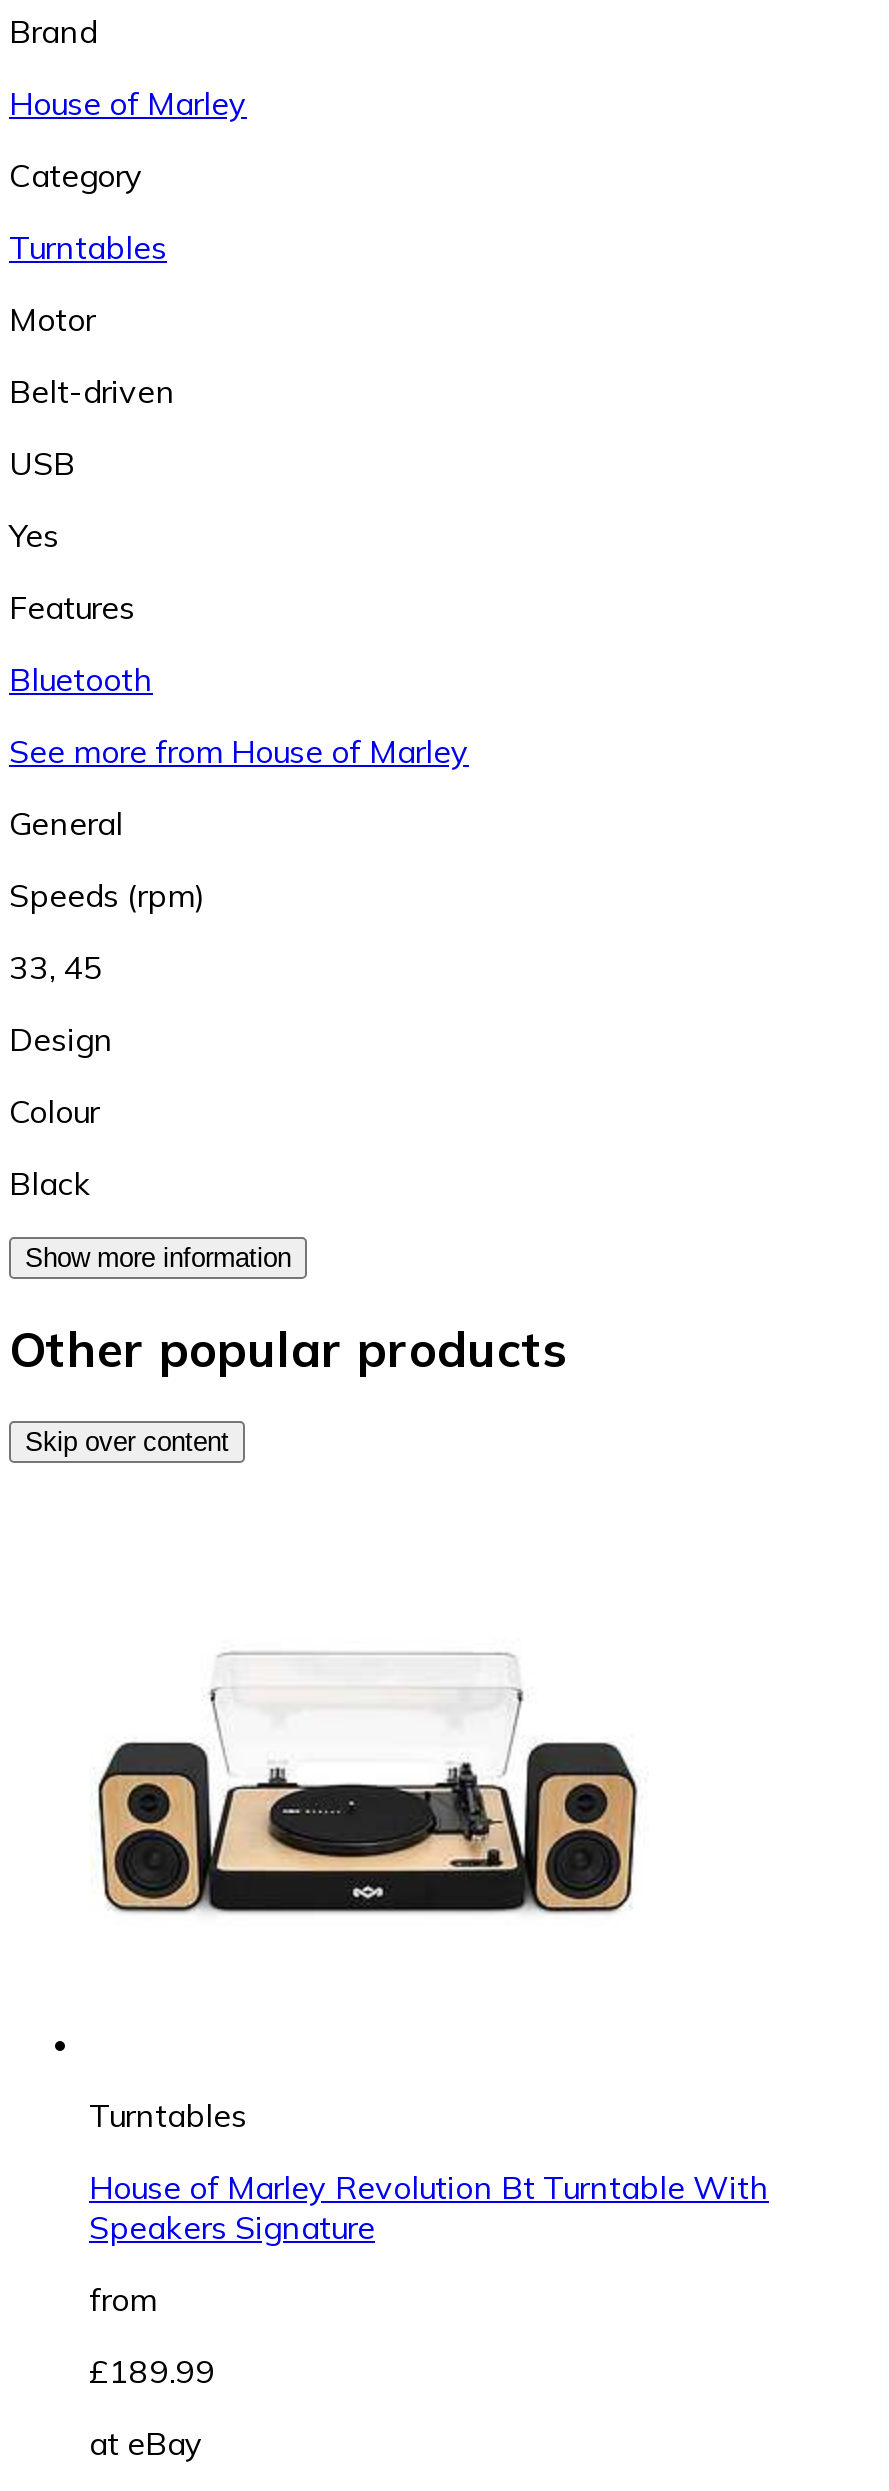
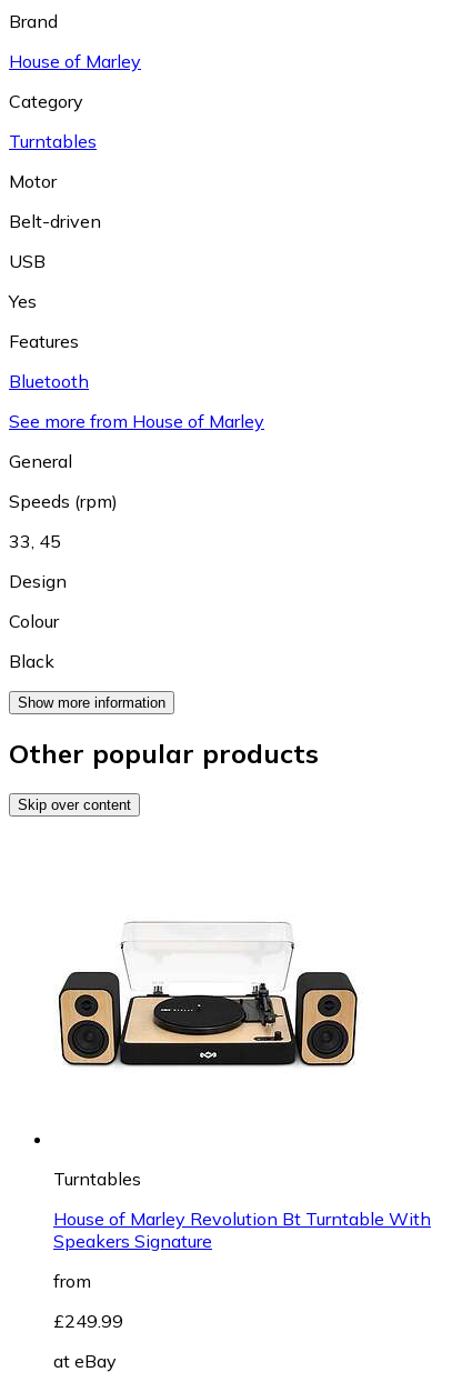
- £189.99
+ £249.99
